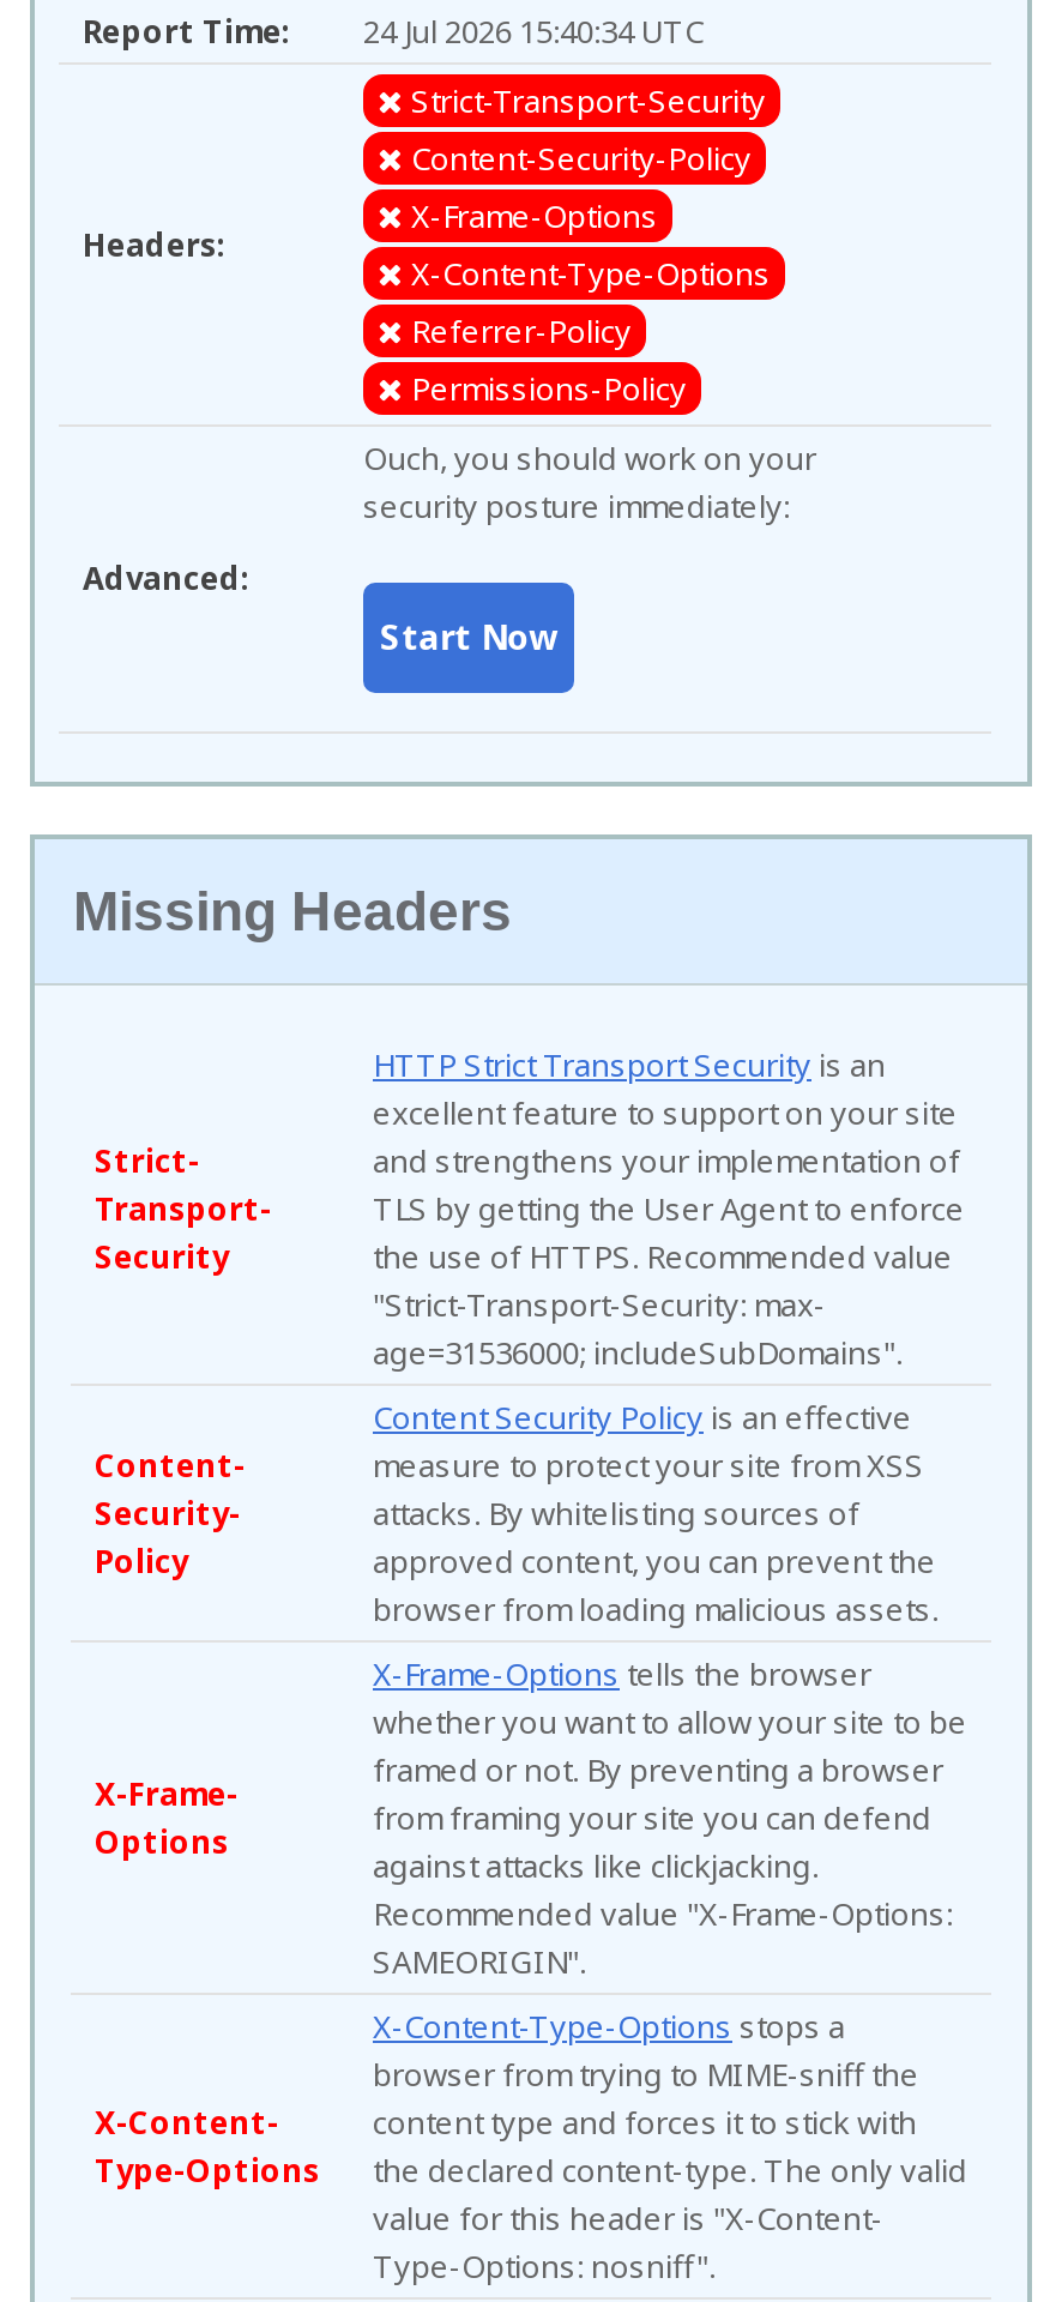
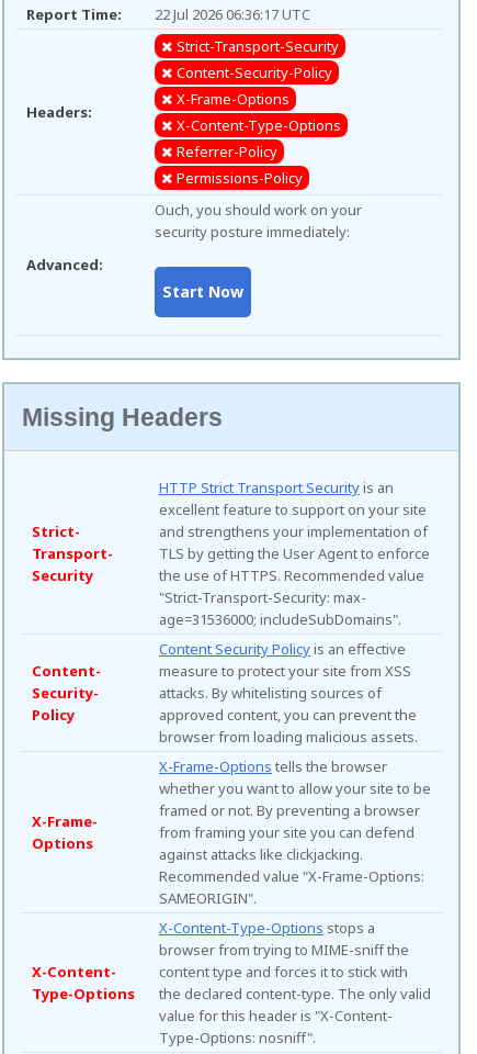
- Report Time: 24 Jul 2026 15:40:34 UTC
+ Report Time: 22 Jul 2026 06:36:17 UTC
